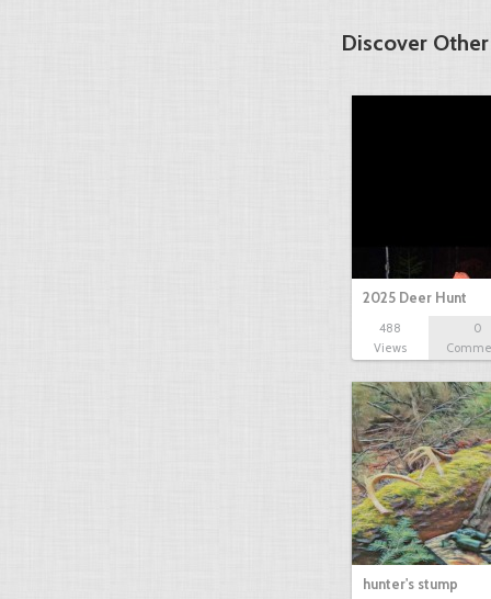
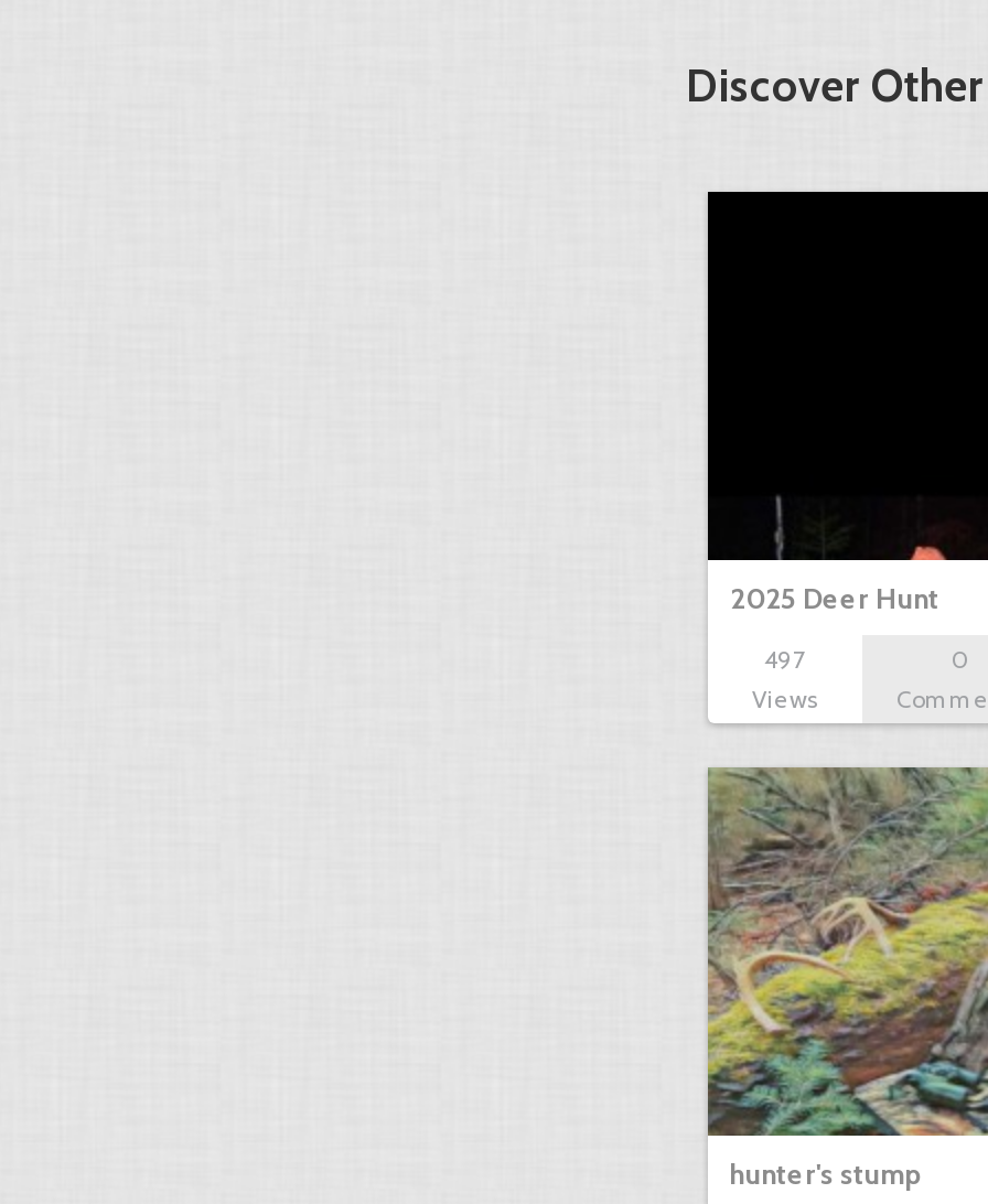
- 488
+ 497
